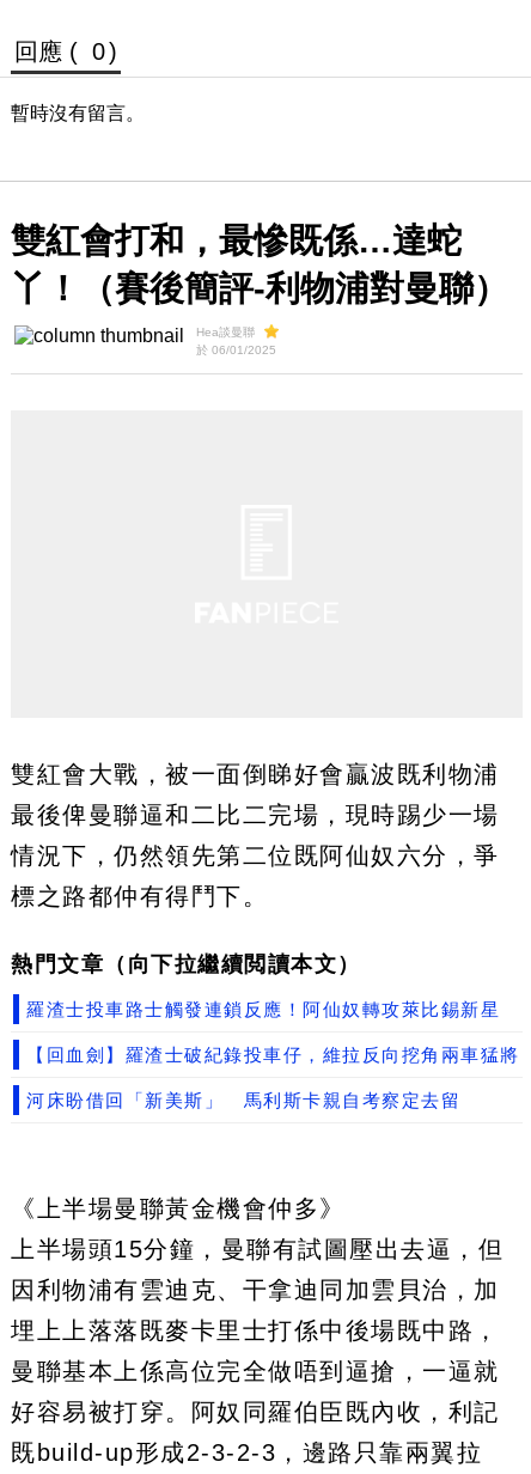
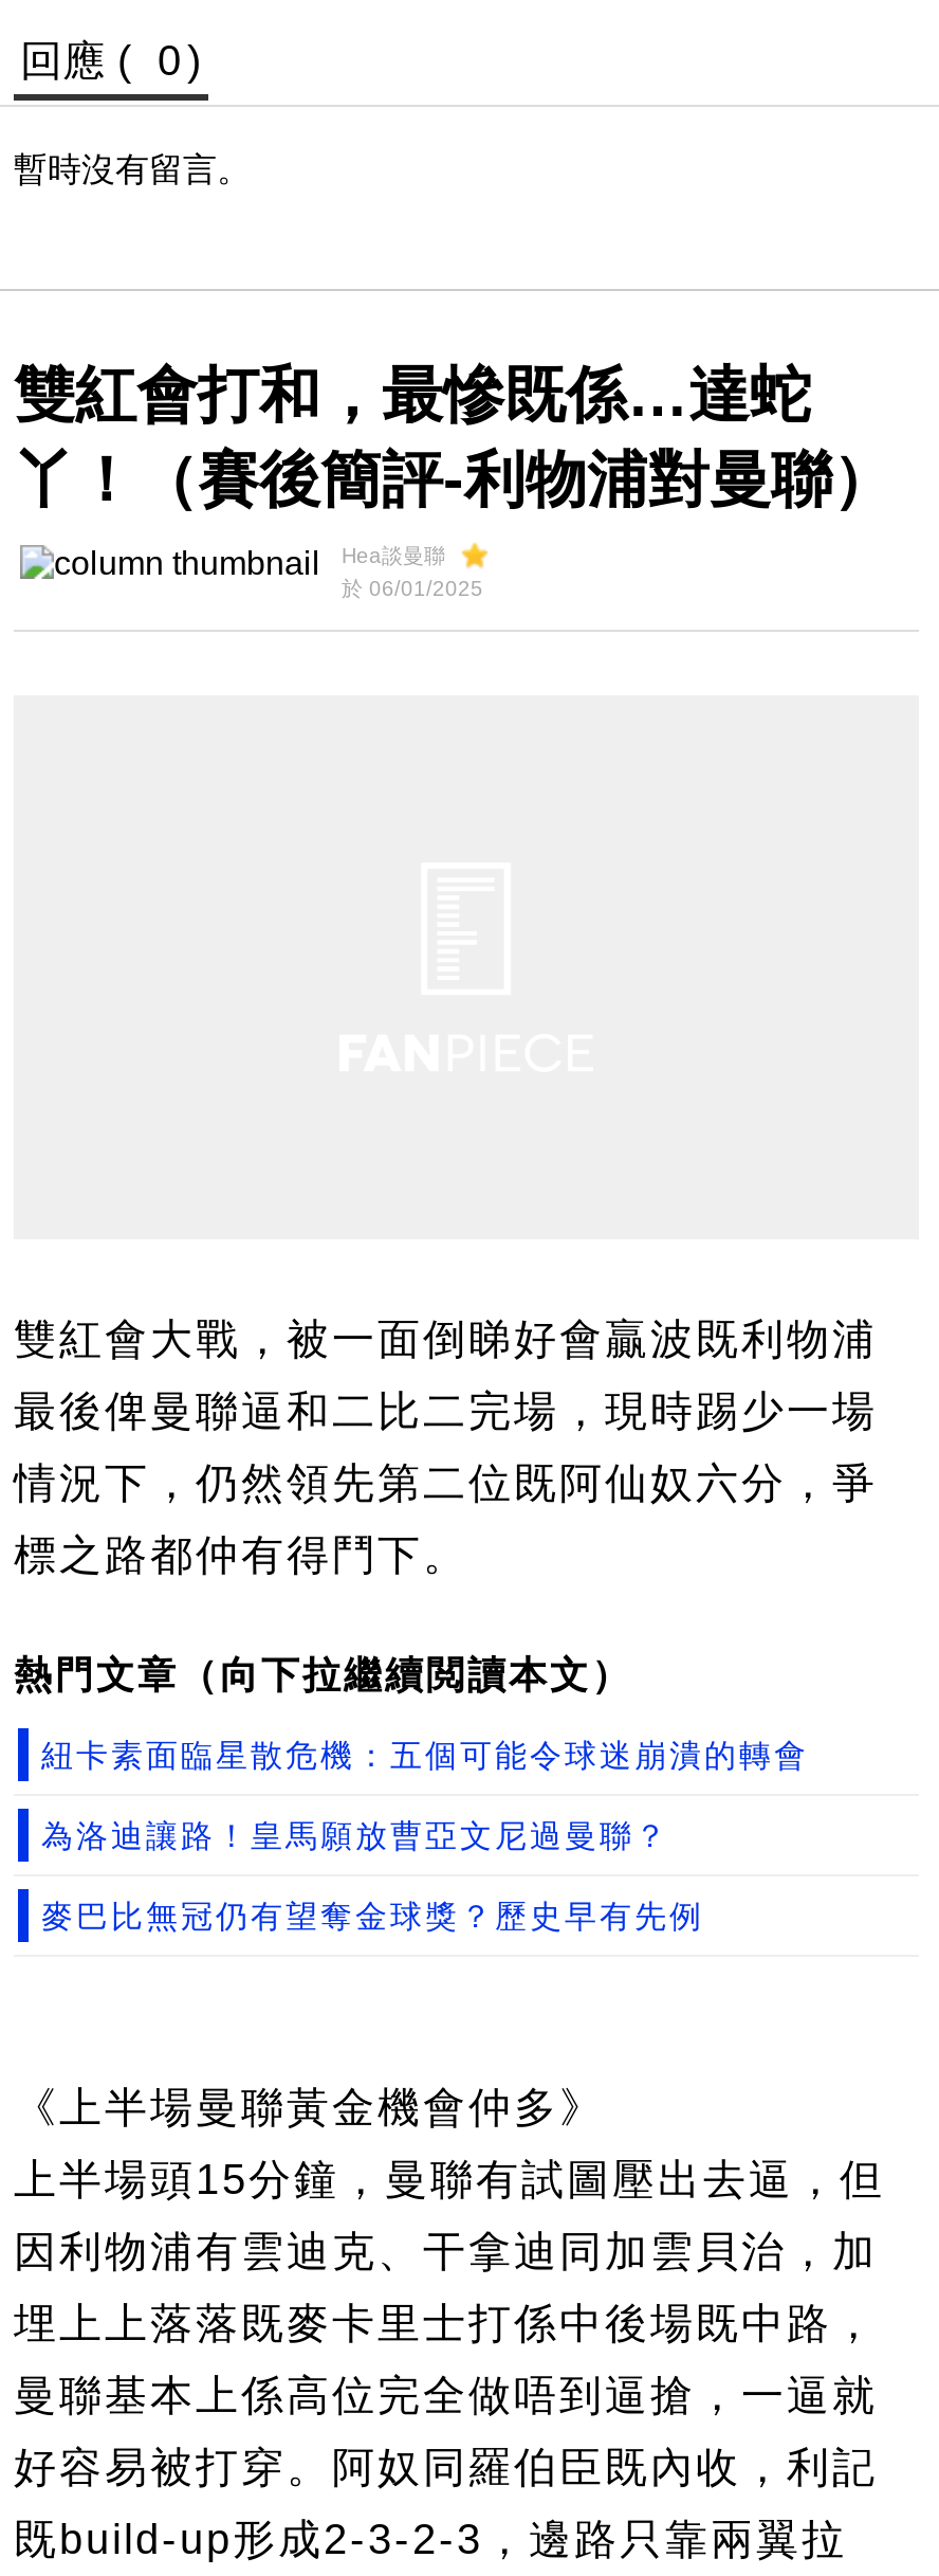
- 羅渣士投車路士觸發連鎖反應！阿仙奴轉攻萊比錫新星
+ 紐卡素面臨星散危機：五個可能令球迷崩潰的轉會

- 【回血劍】羅渣士破紀錄投車仔，維拉反向挖角兩車猛將
+ 為洛迪讓路！皇馬願放曹亞文尼過曼聯？

- 河床盼借回「新美斯」 馬利斯卡親自考察定去留
+ 麥巴比無冠仍有望奪金球獎？歷史早有先例
